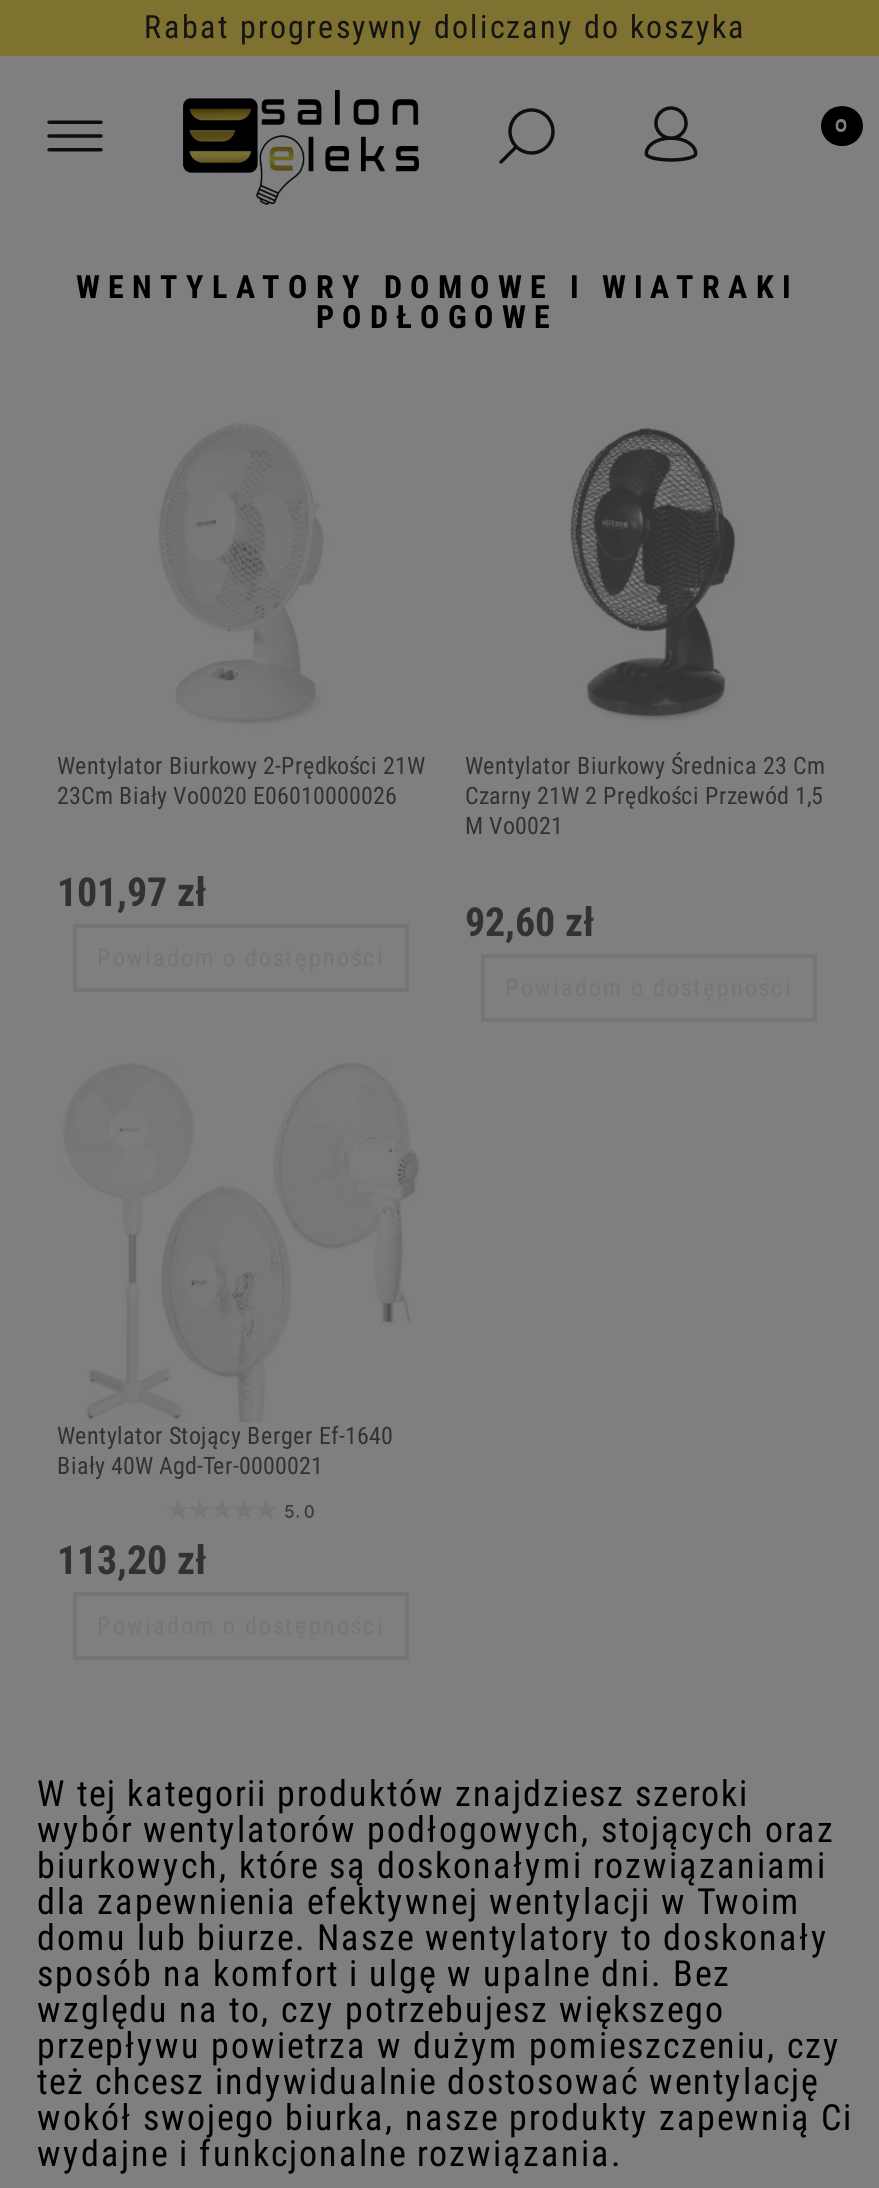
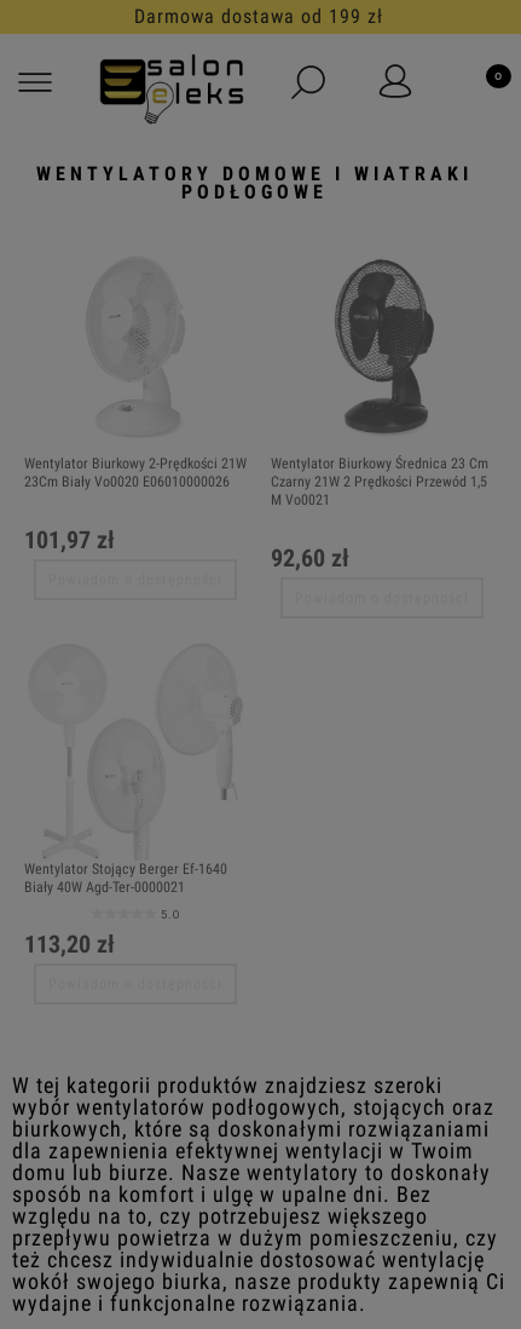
- Rabat progresywny doliczany do koszyka
+ Darmowa dostawa od 199 zł
